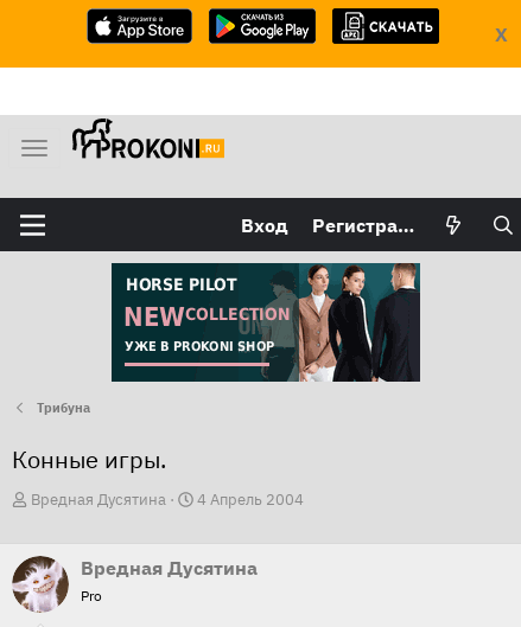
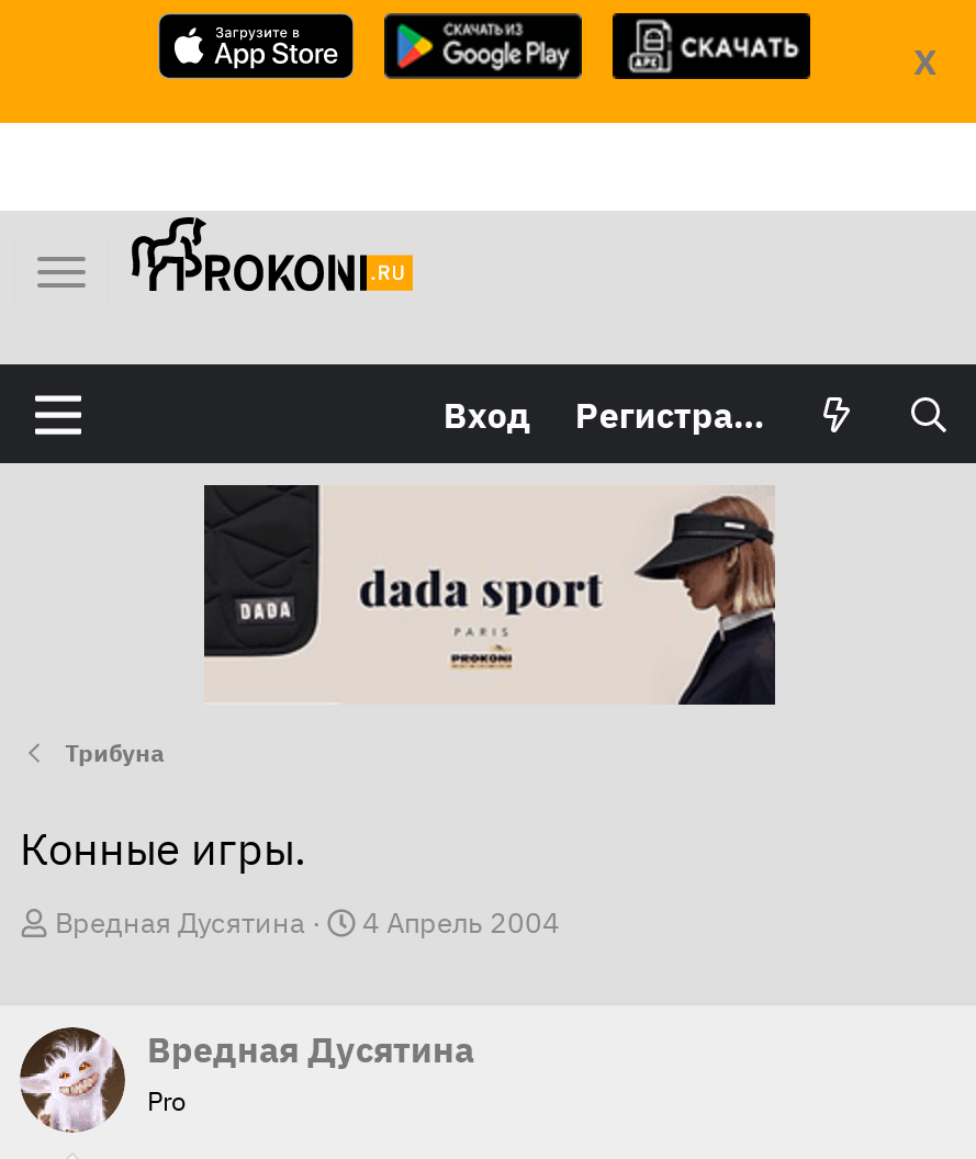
- [image]
+ [image]
